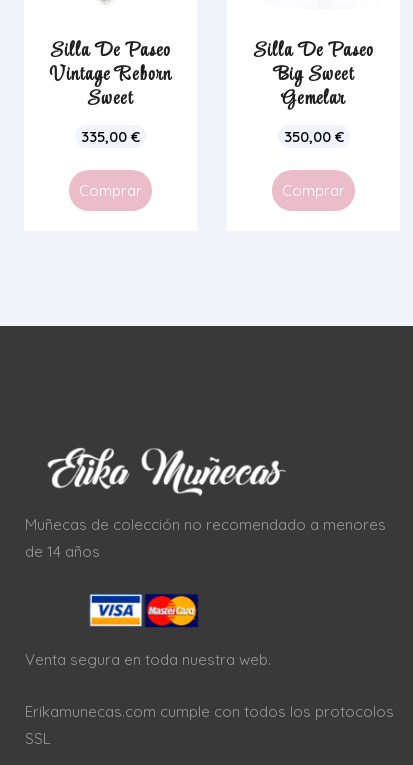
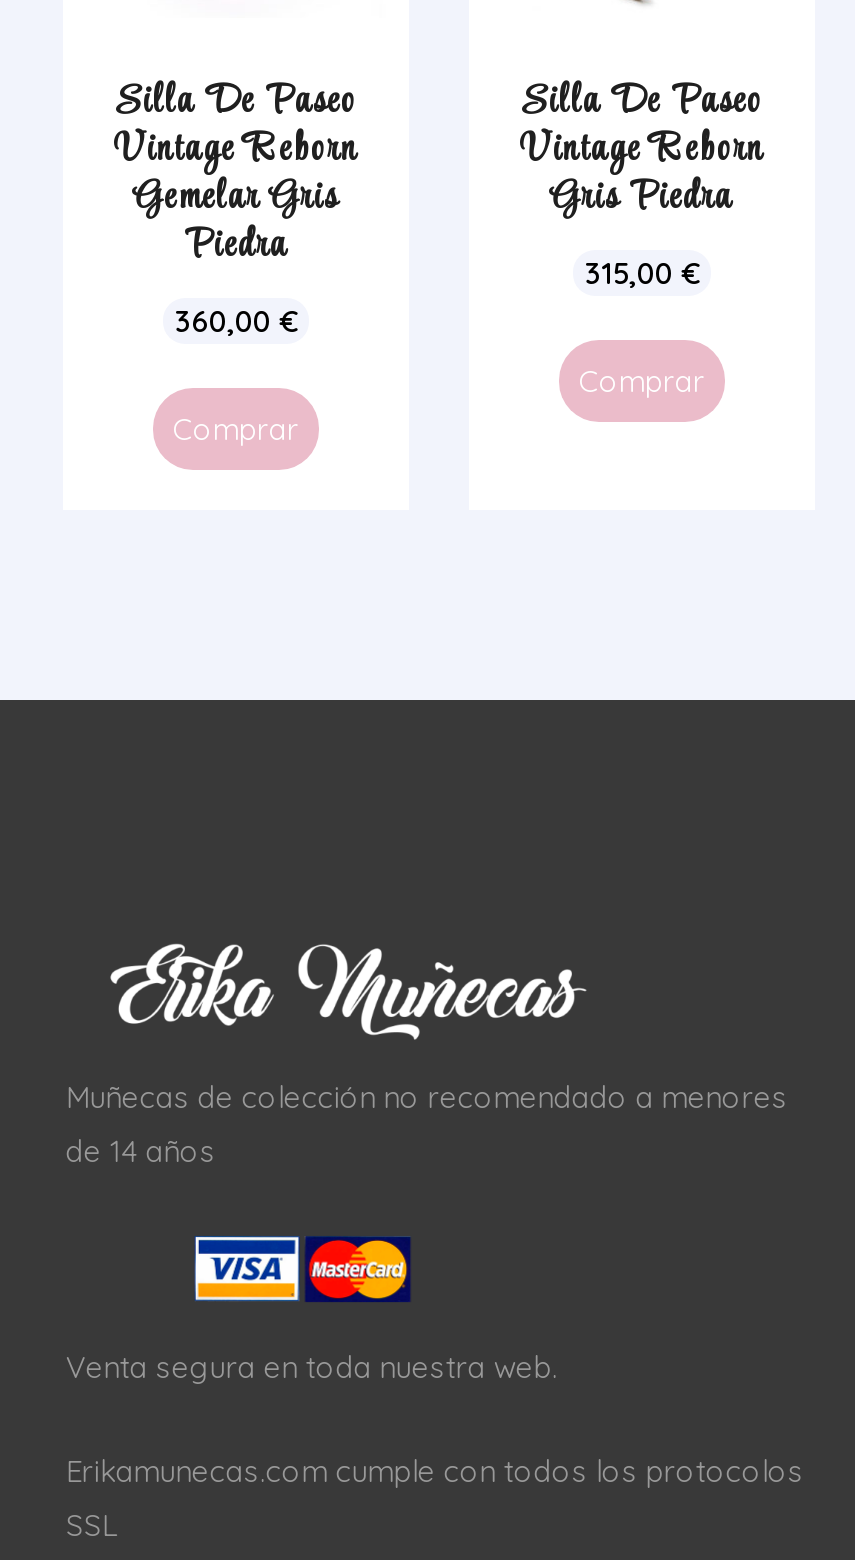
- Big Sweet
- Gemelar
- 350,00 €
+ Vintage Reborn
+ Gris Piedra
+ 315,00 €

- Sweet
- 335,00 €
+ Gemelar Gris
+ Piedra
+ 360,00 €
